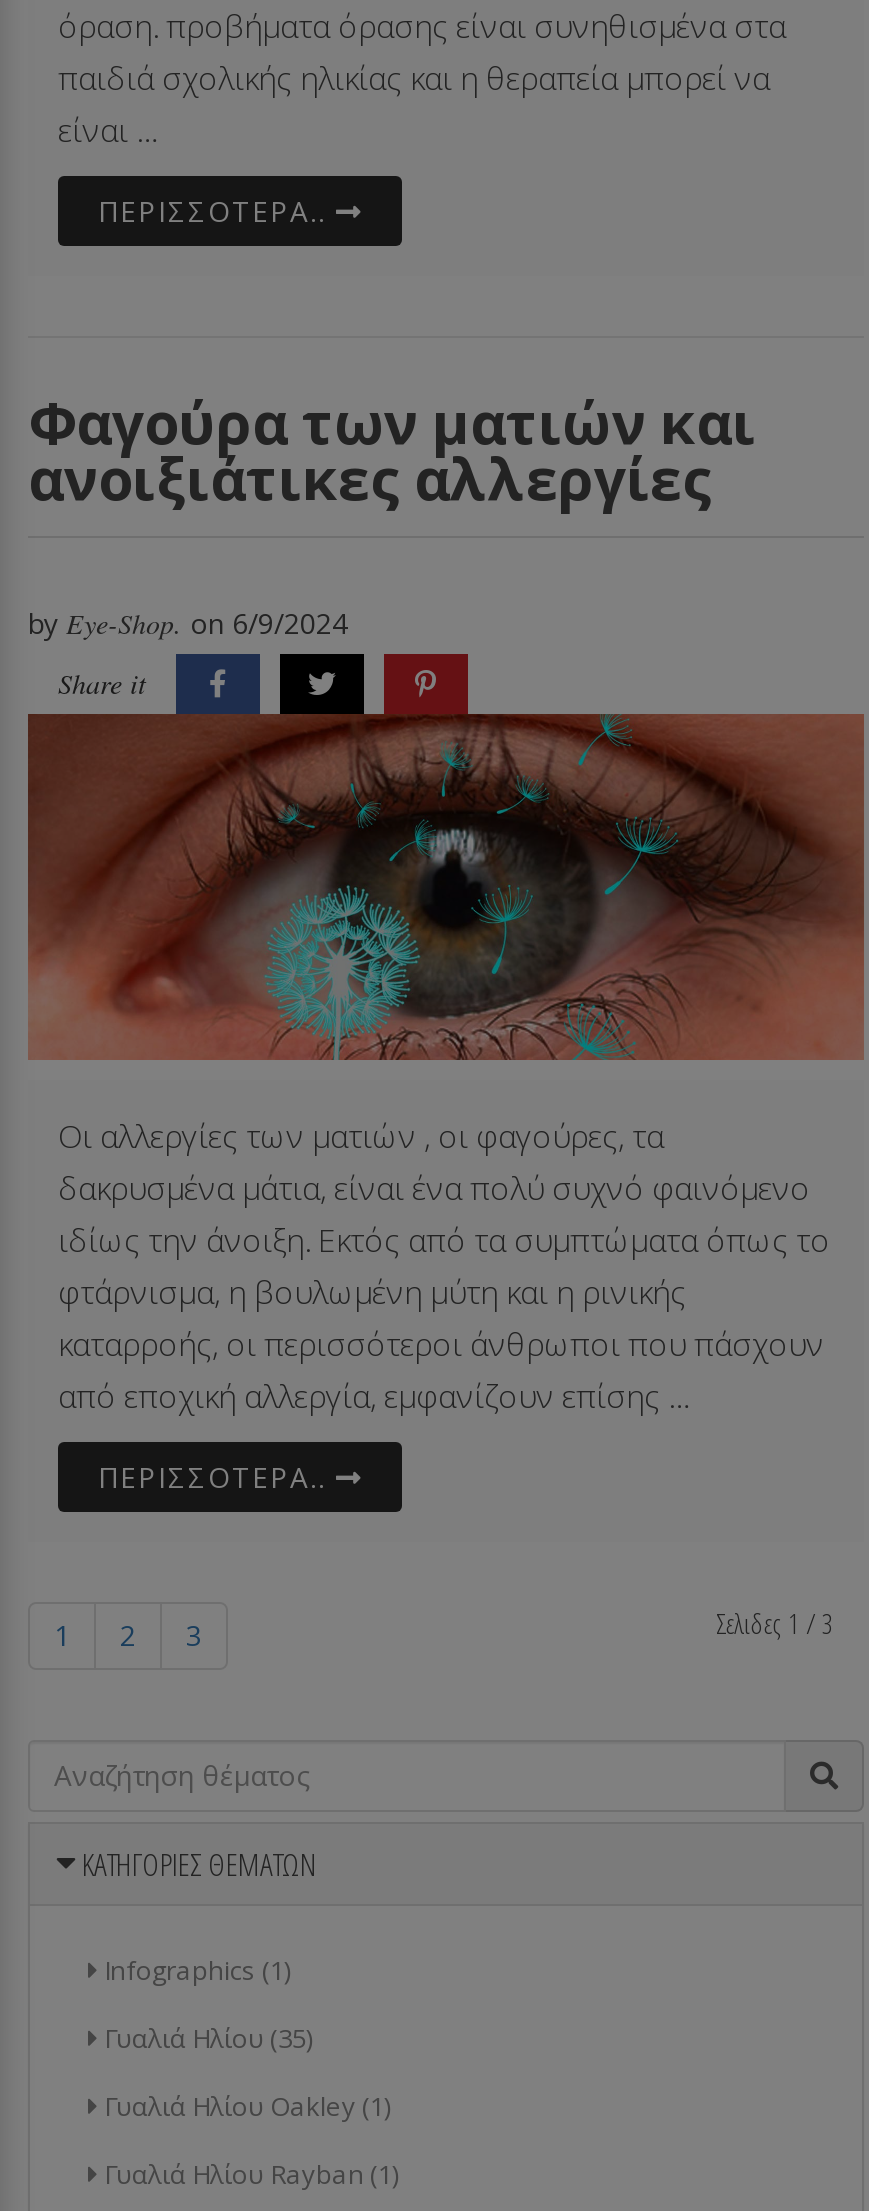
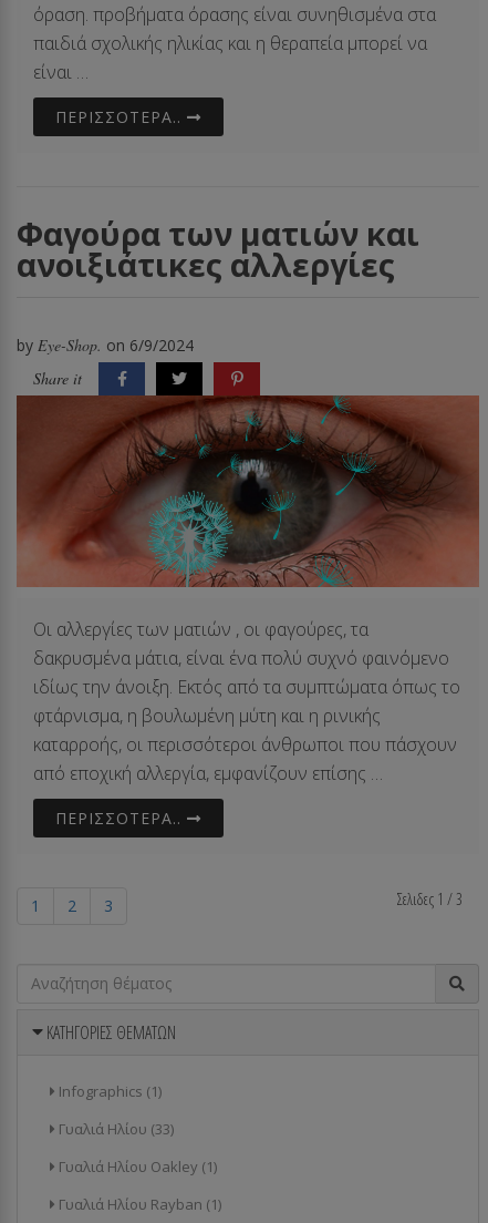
- Γυαλιά Ηλίου (35)
+ Γυαλιά Ηλίου (33)
